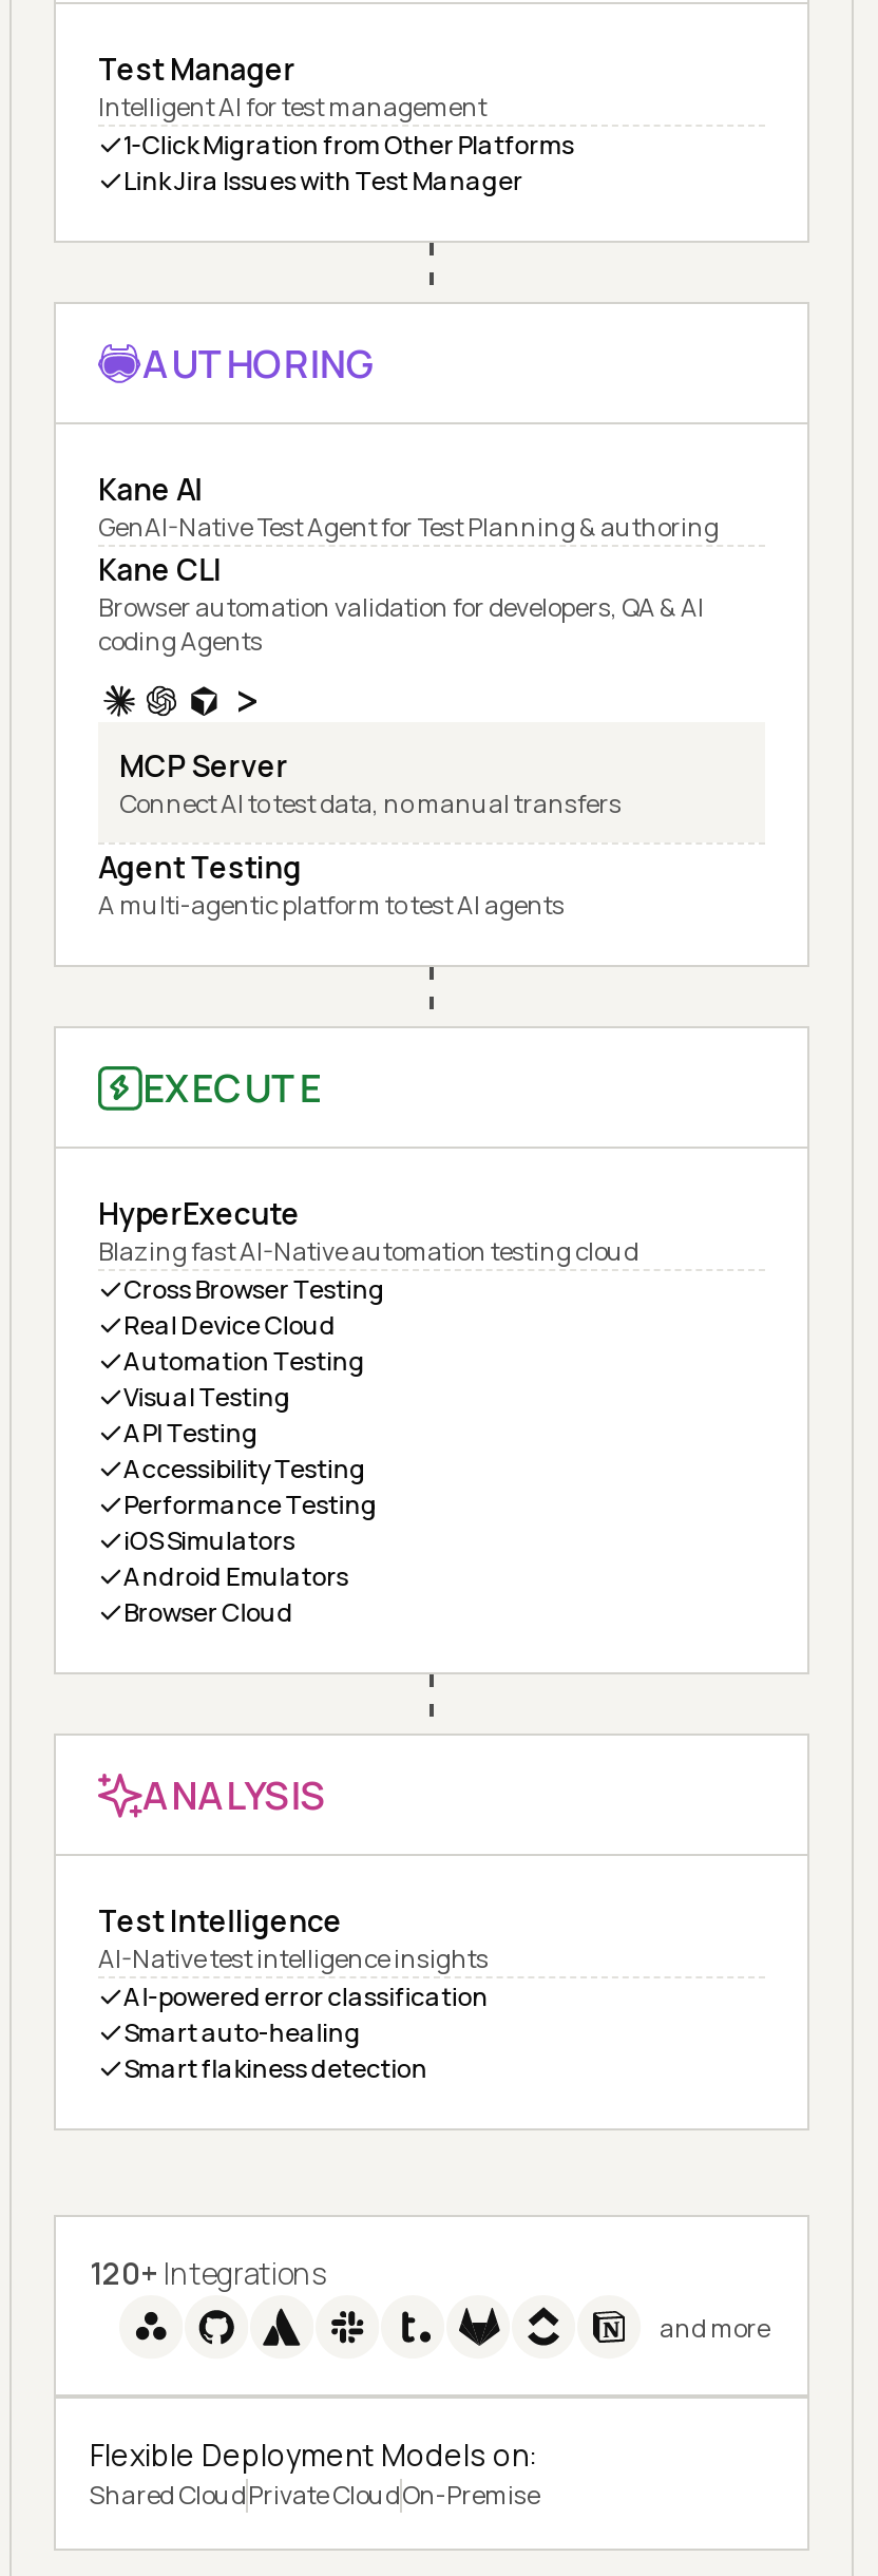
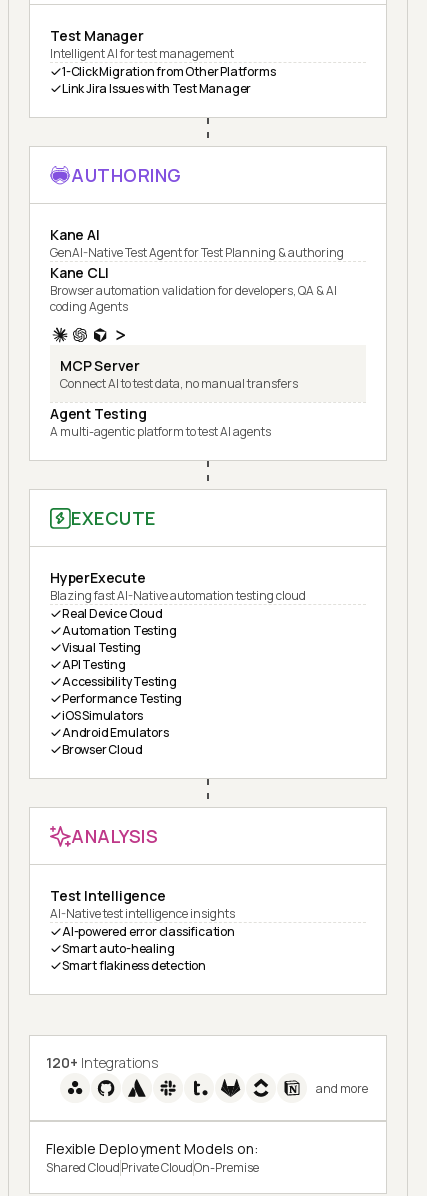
- Cross Browser Testing
